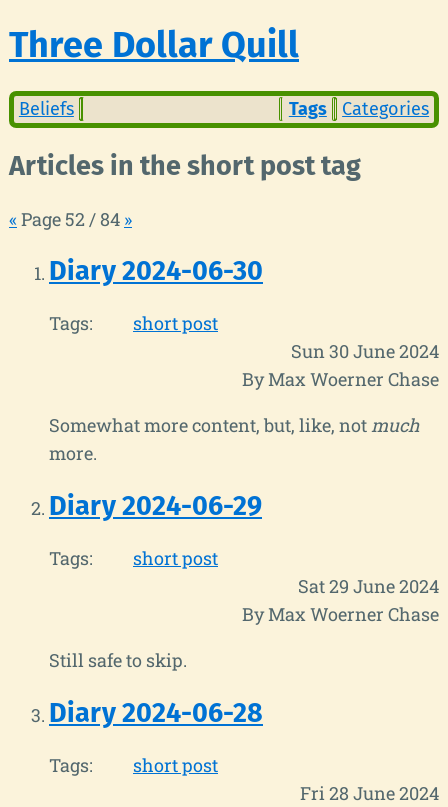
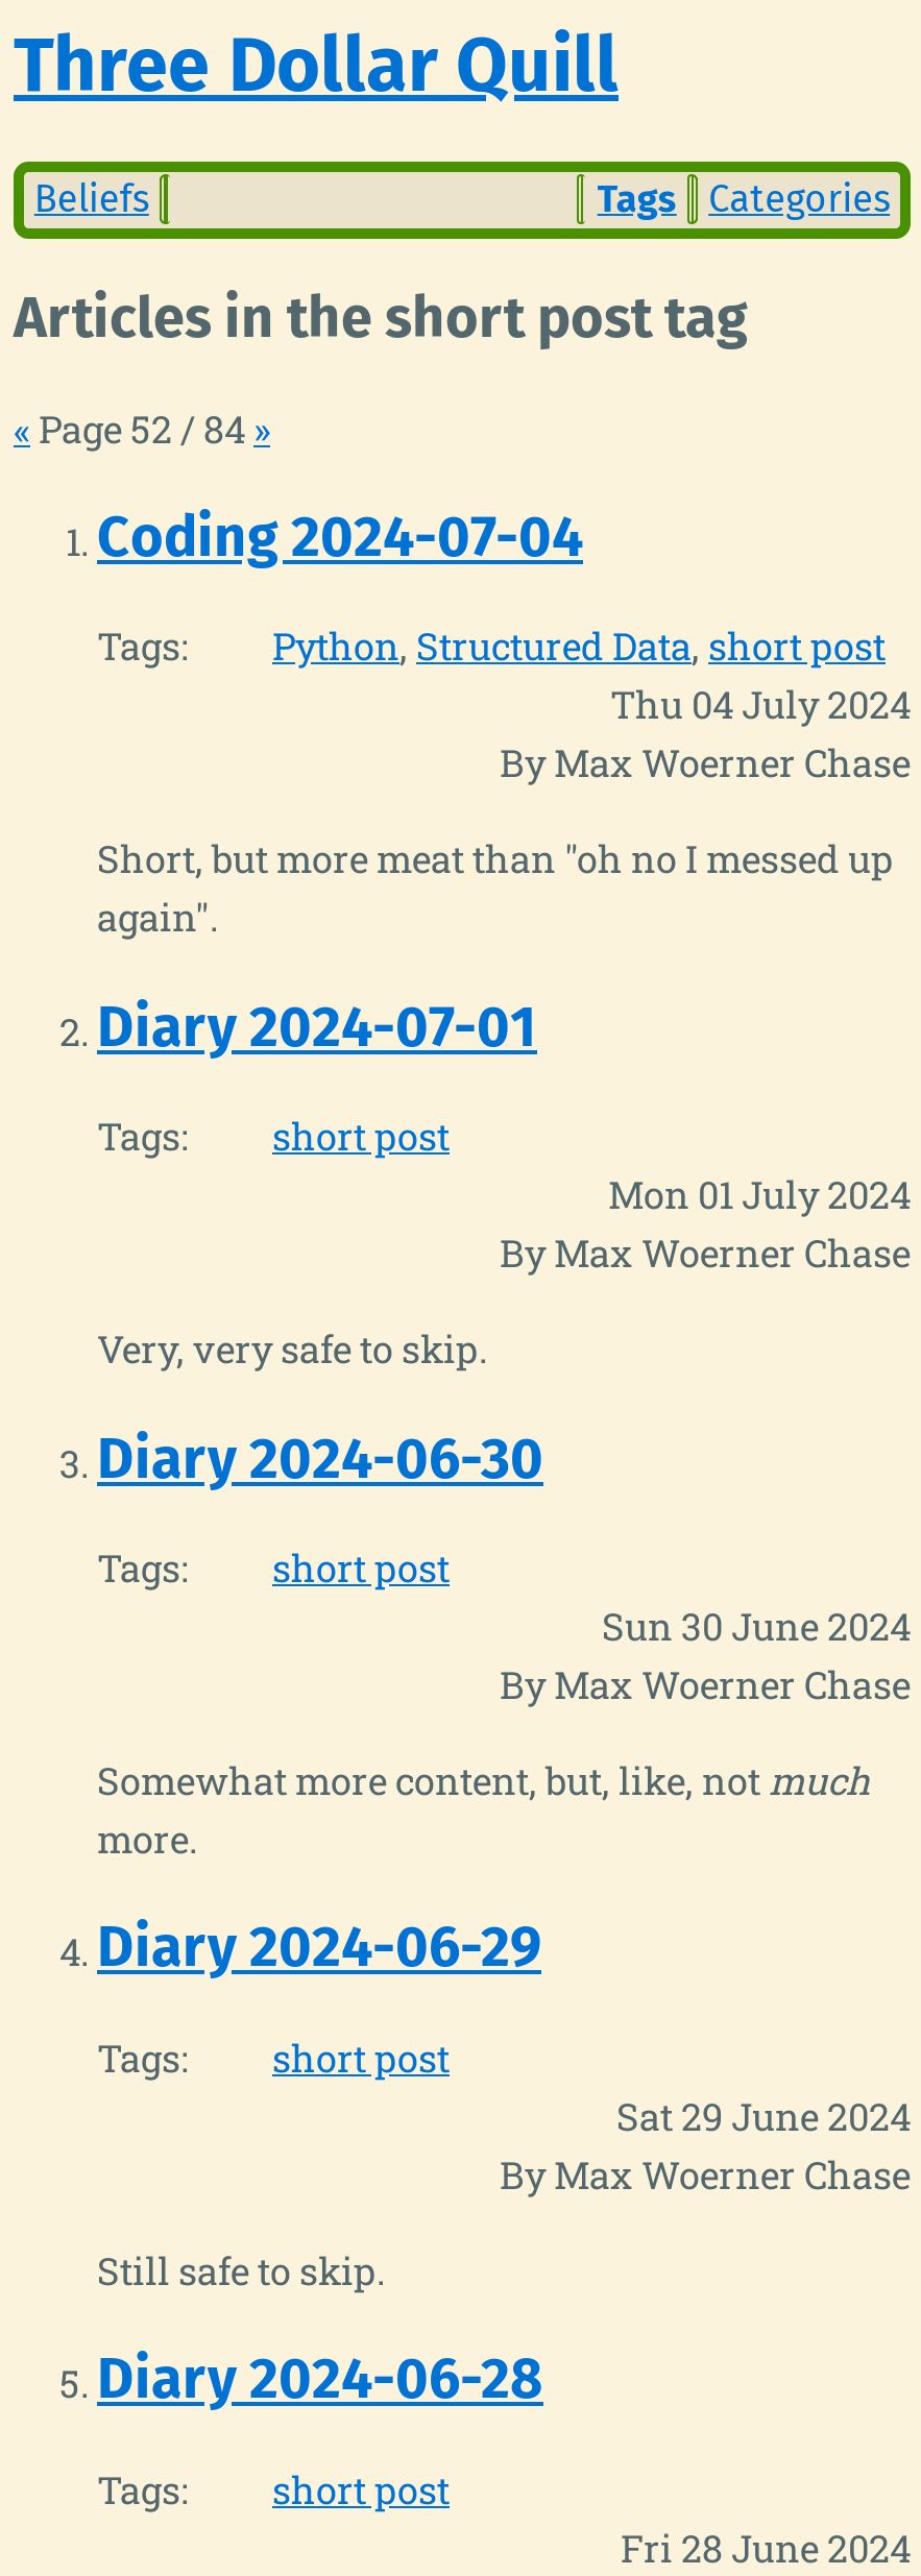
+ Coding 2024-07-04
+ Tags:
+ Python Structured Data short post
+ Thu 04 July 2024
+ By Max Woerner Chase
+ Short, but more meat than "oh no I messed up
+ again".
+ Diary 2024-07-01
+ Tags:
+ short post
+ Mon 01 July 2024
+ By Max Woerner Chase
+ Very, very safe to skip.
